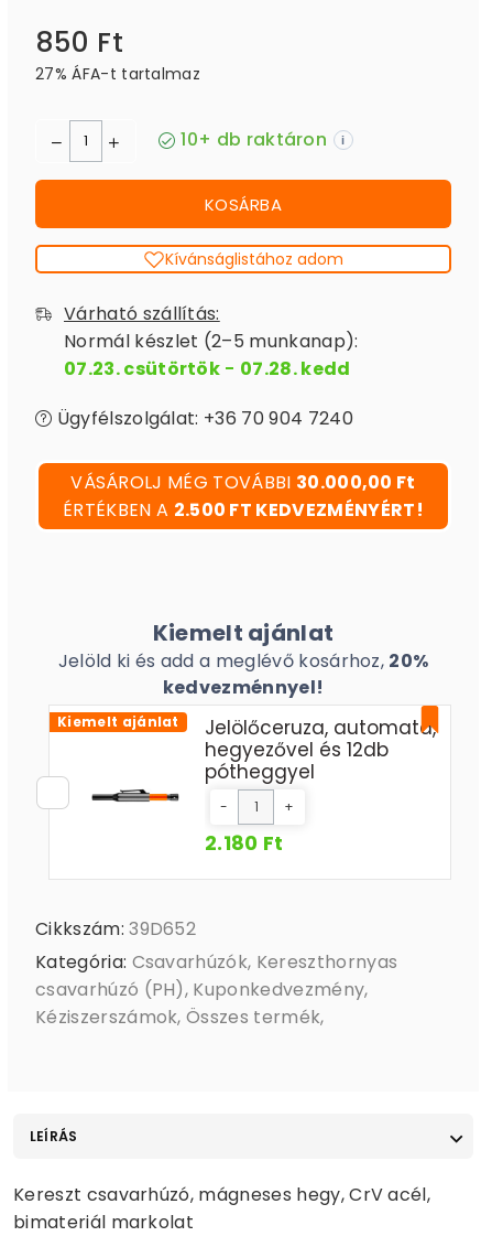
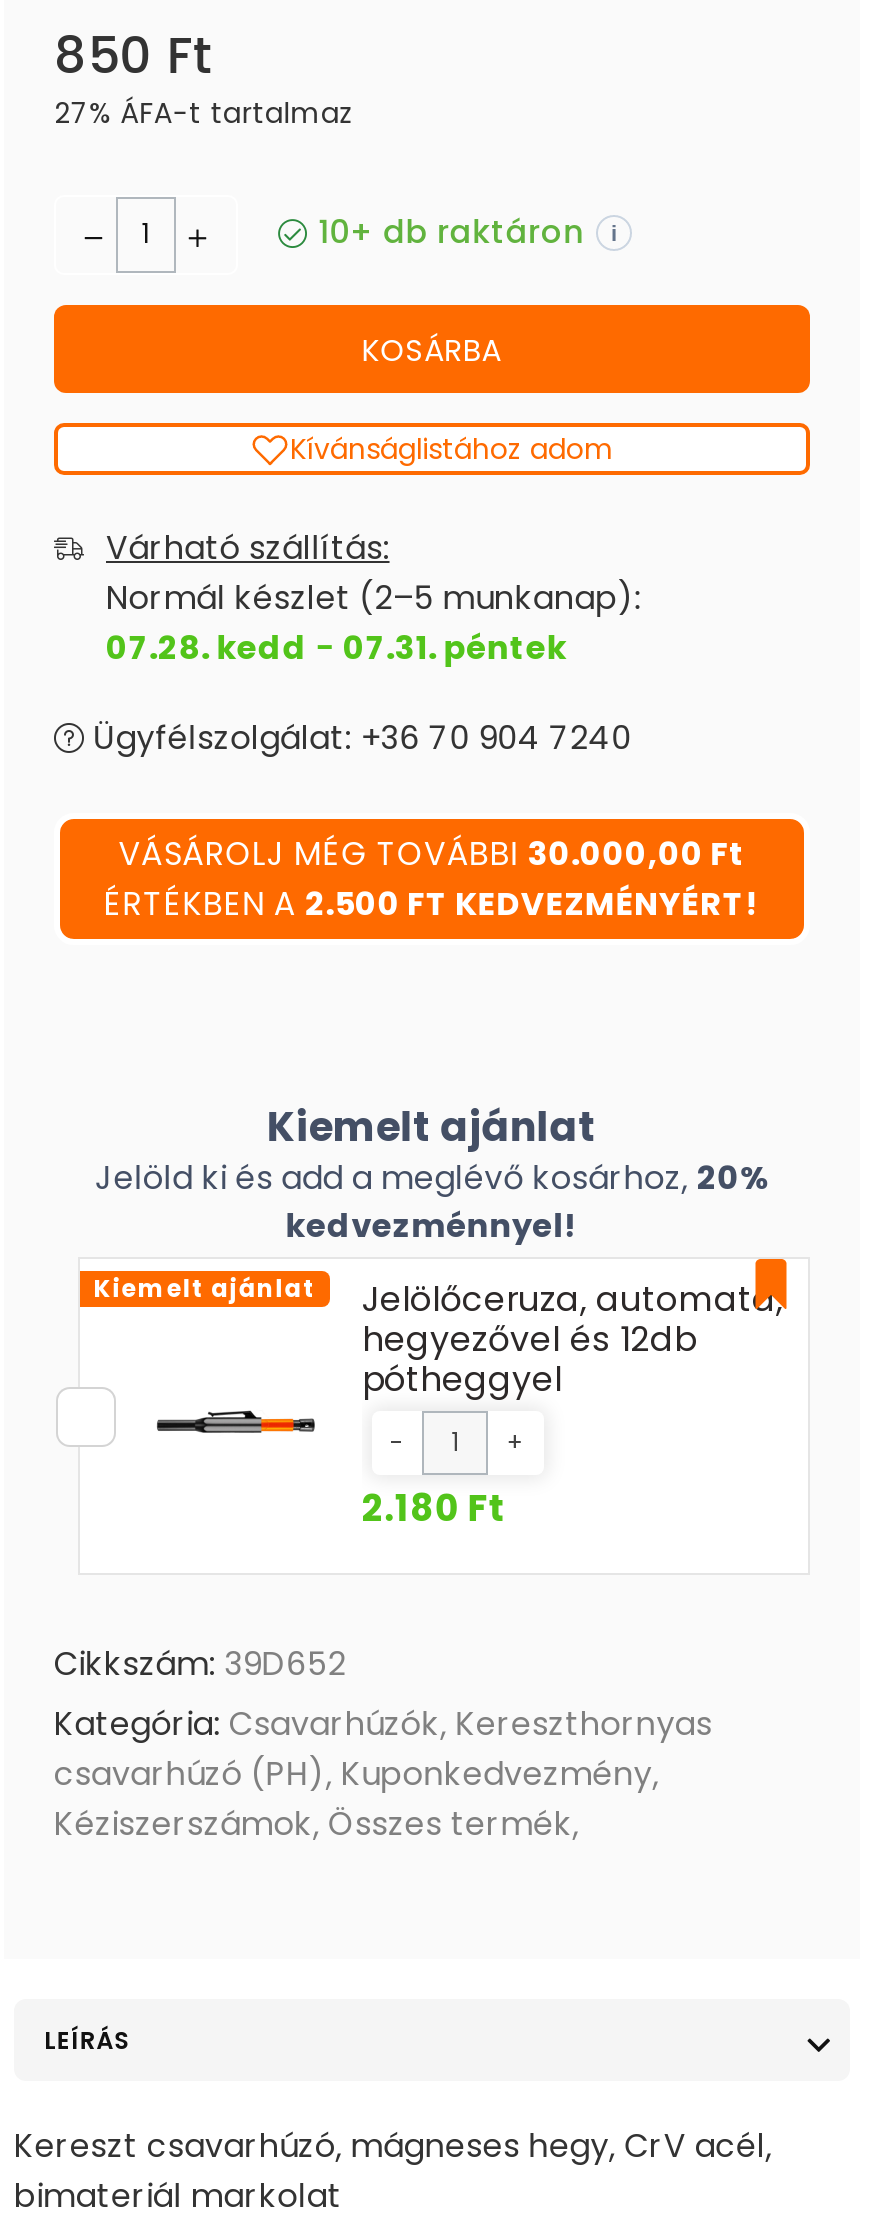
- 07.23. csütörtök - 07.28. kedd
+ 07.28. kedd - 07.31. péntek
